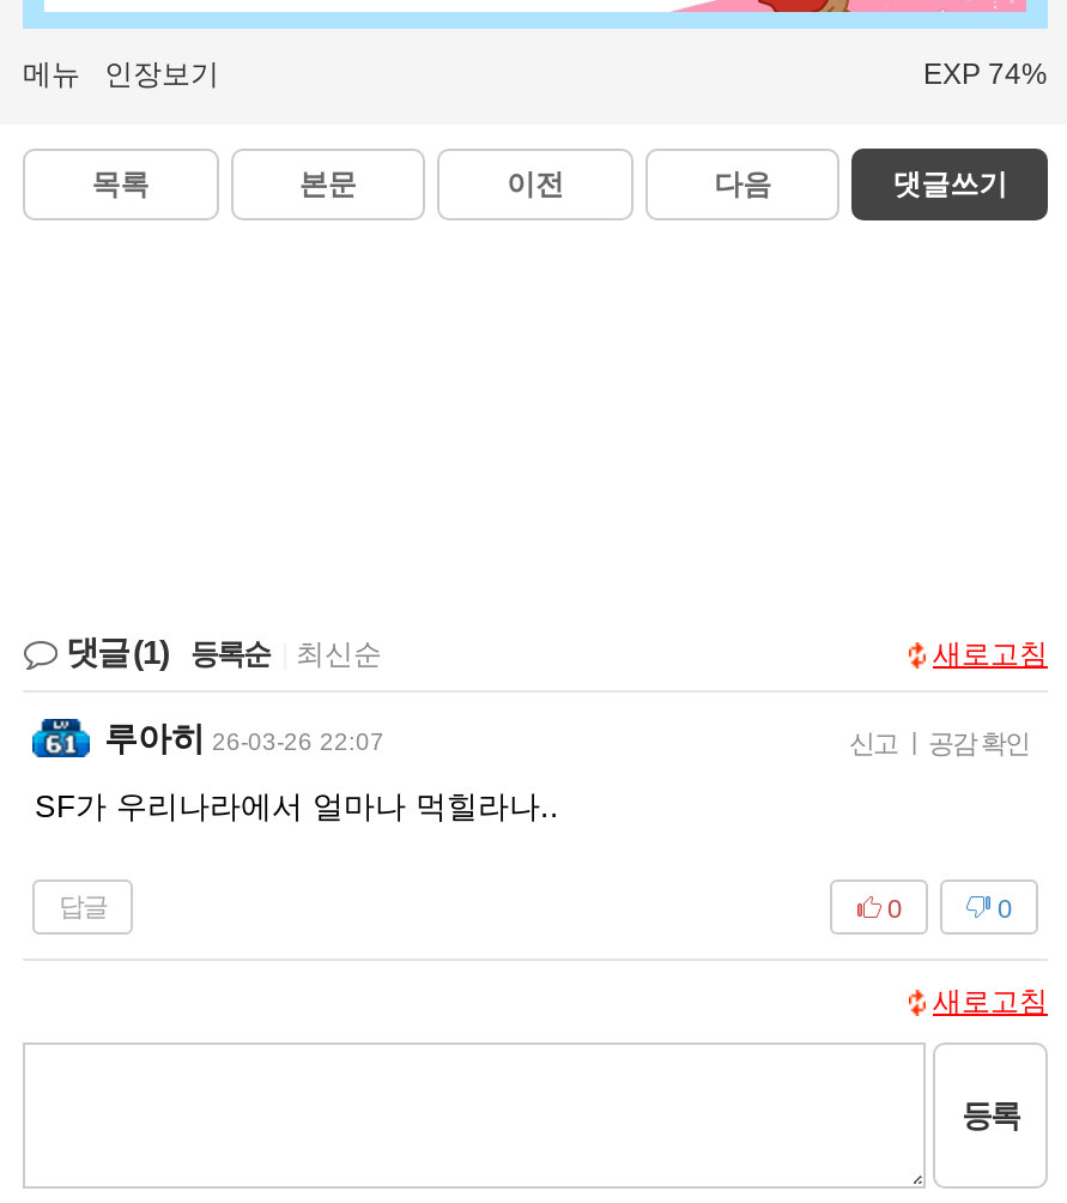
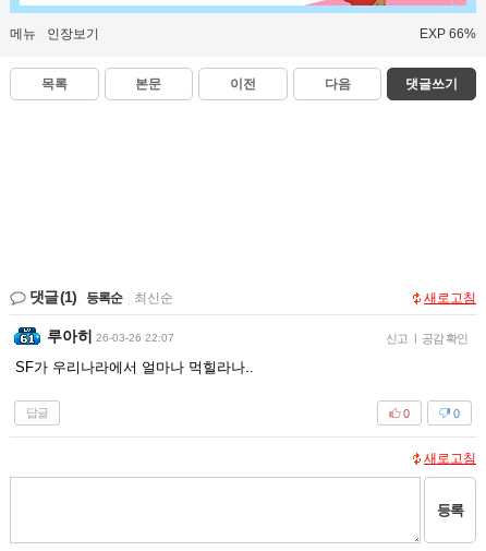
- EXP 74%
+ EXP 66%
